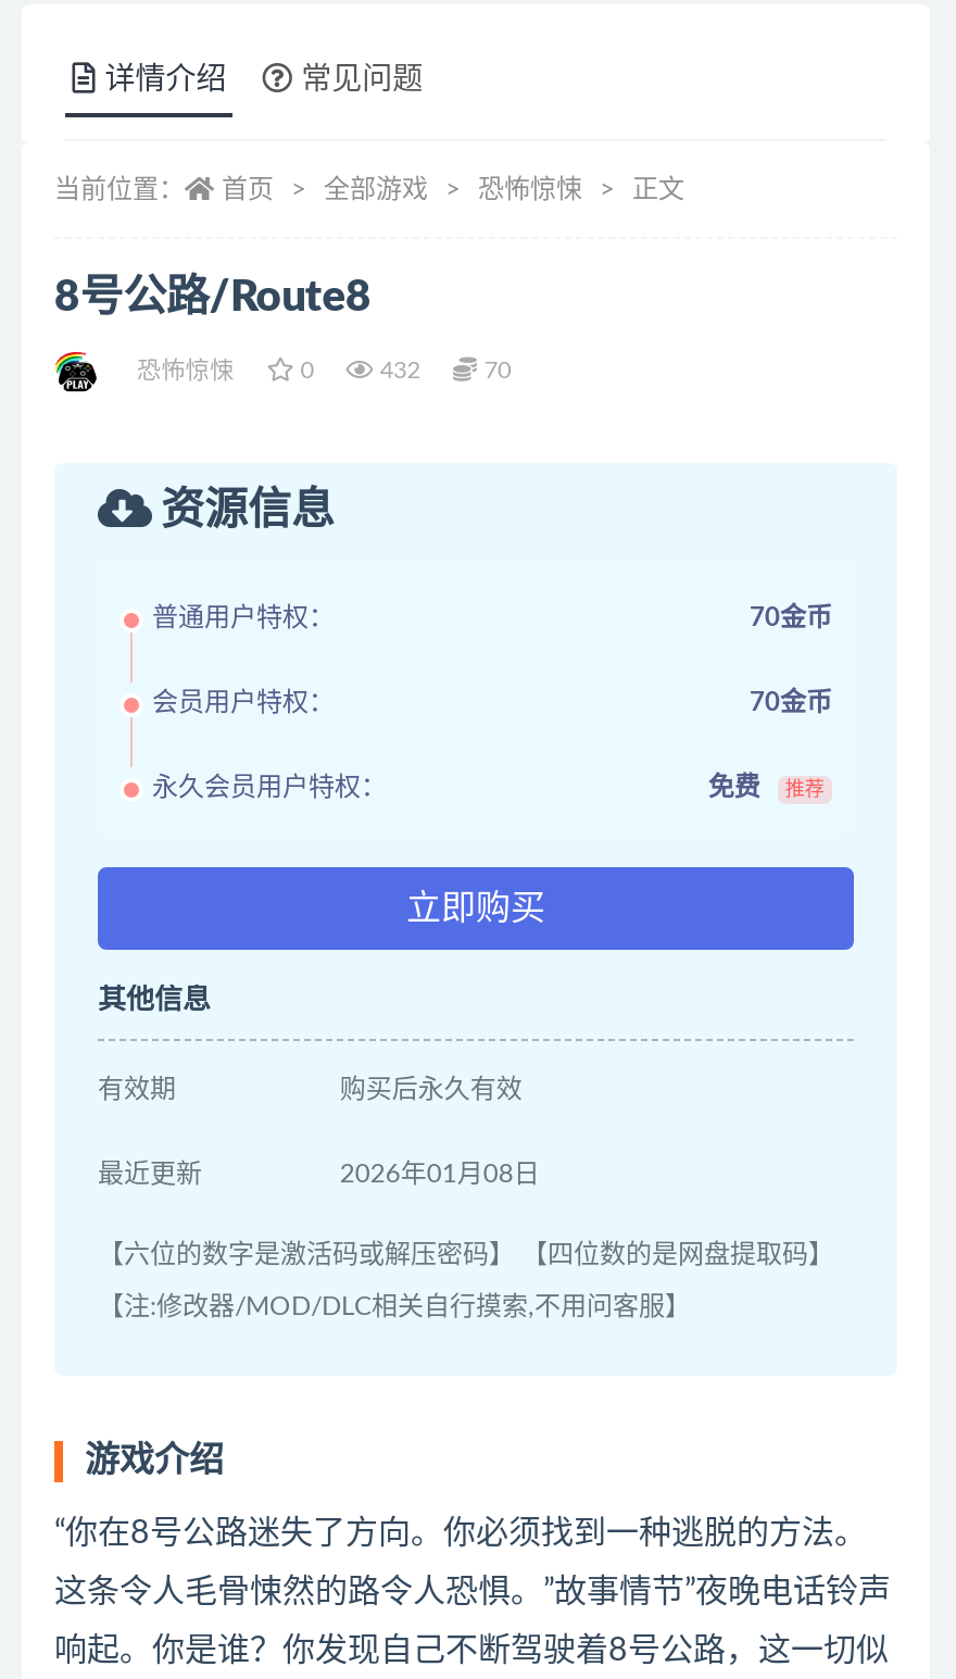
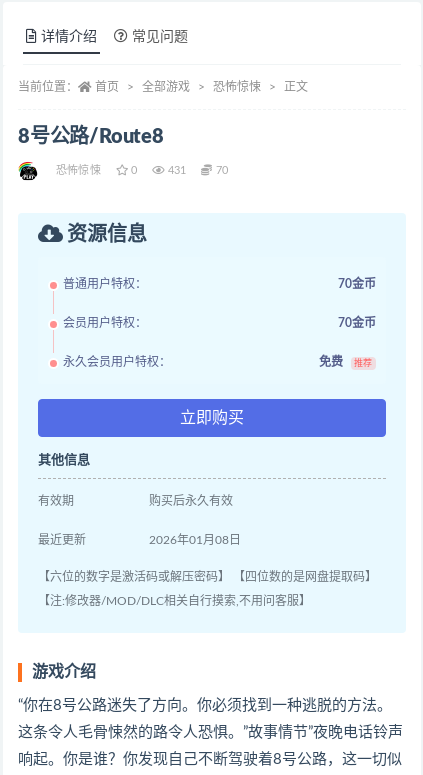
- 432
+ 431
